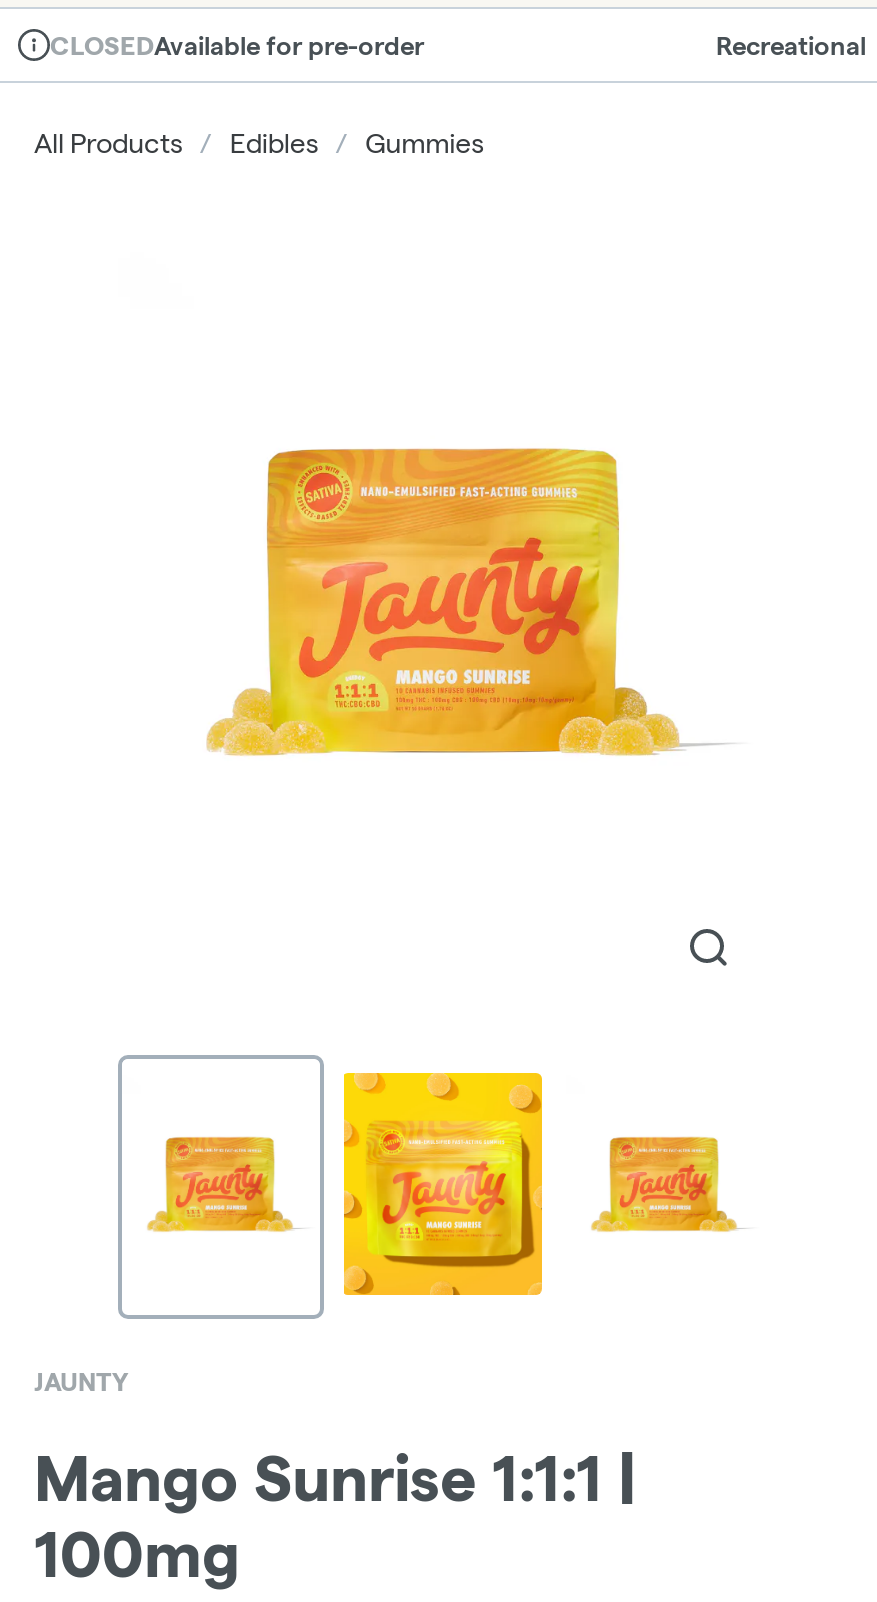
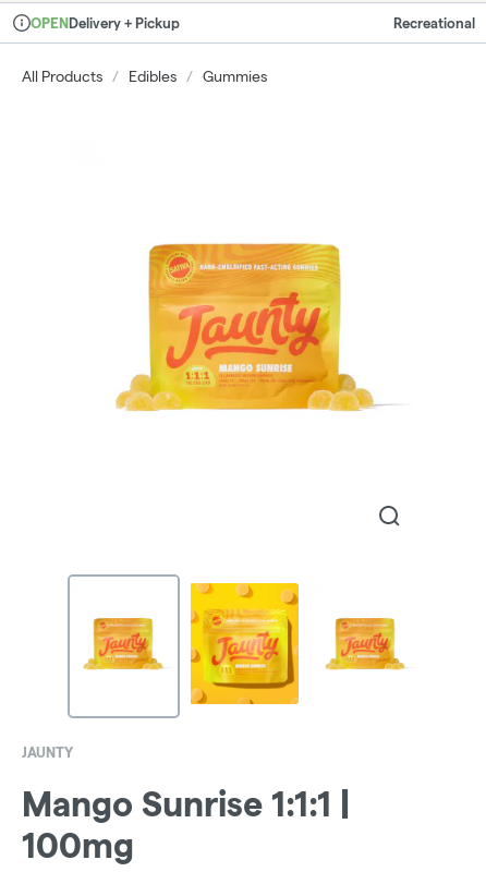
- CLOSEDAvailable for pre-order
+ OPENDelivery + Pickup
